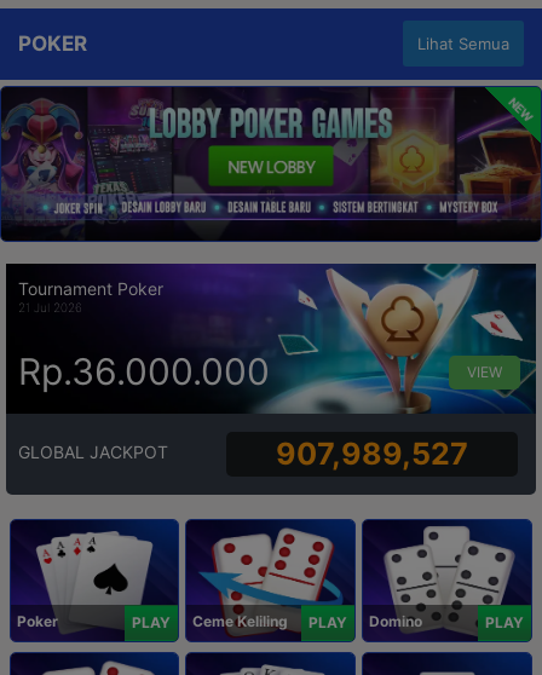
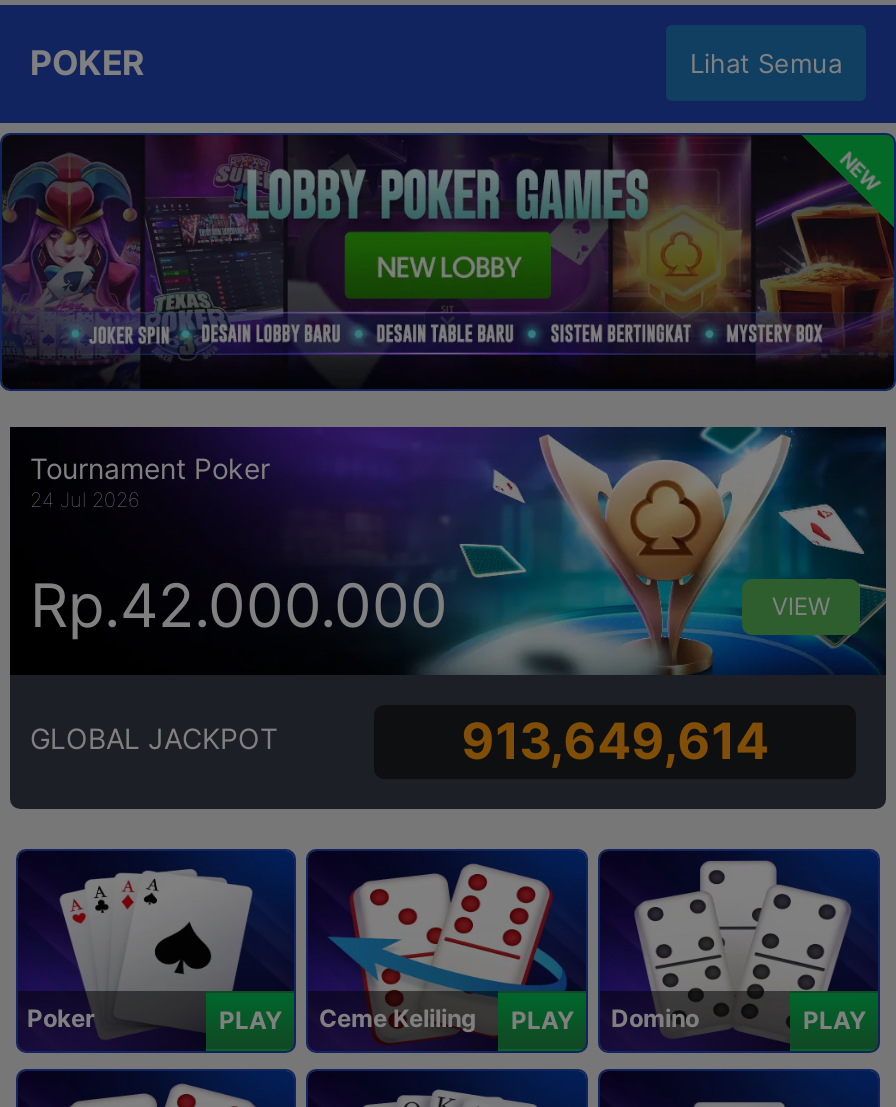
- 21 Jul 2026
+ 24 Jul 2026

- Rp.36.000.000
+ Rp.42.000.000

- 907,989,527
+ 913,649,614
